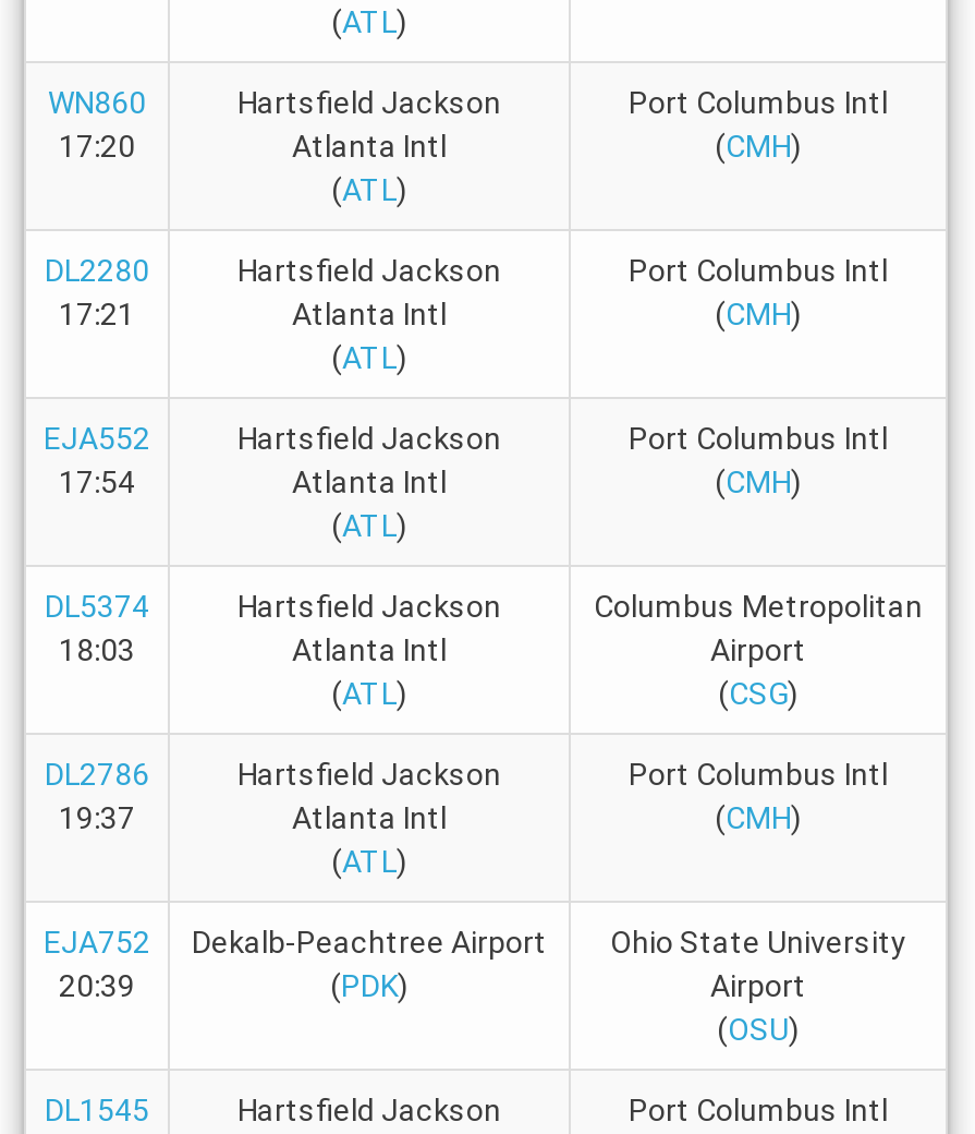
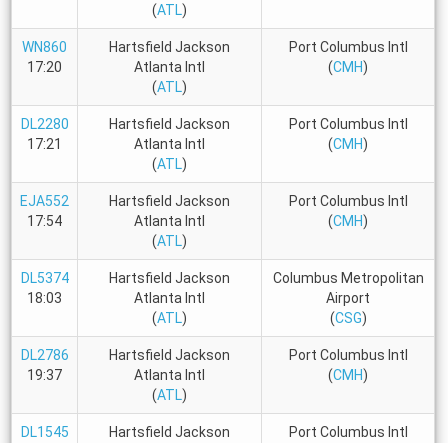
- EJA752
- 20:39

- Dekalb-Peachtree Airport
- (PDK)

- Ohio State University
- Airport
- (OSU)
